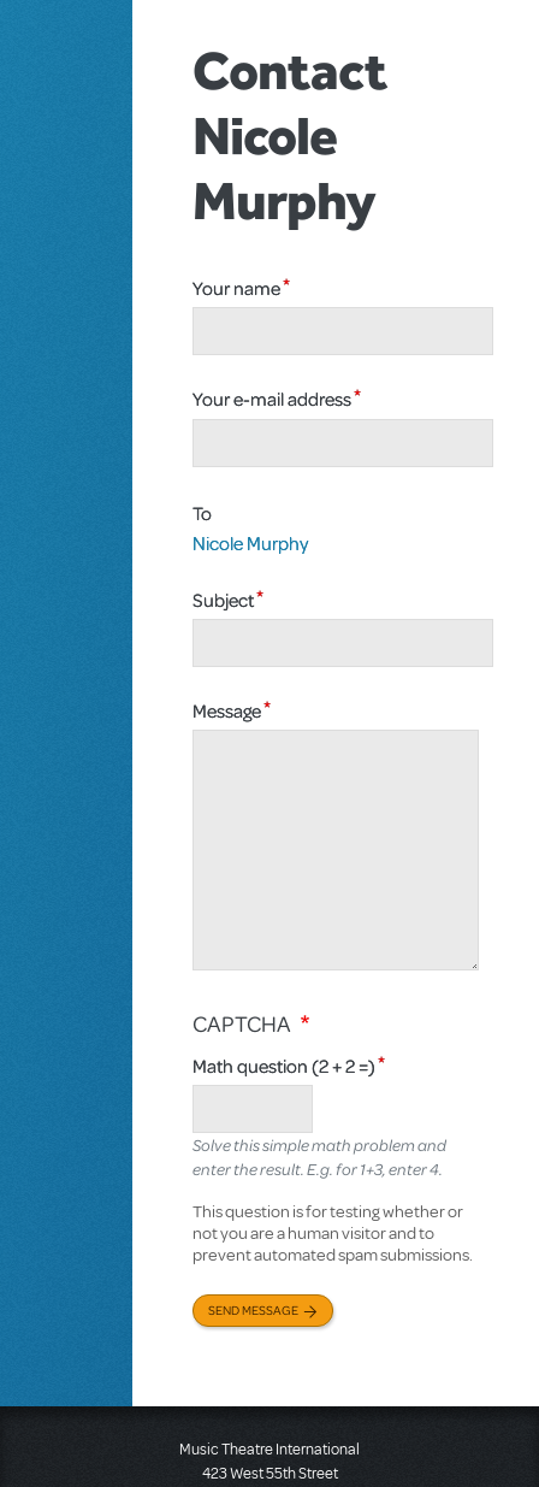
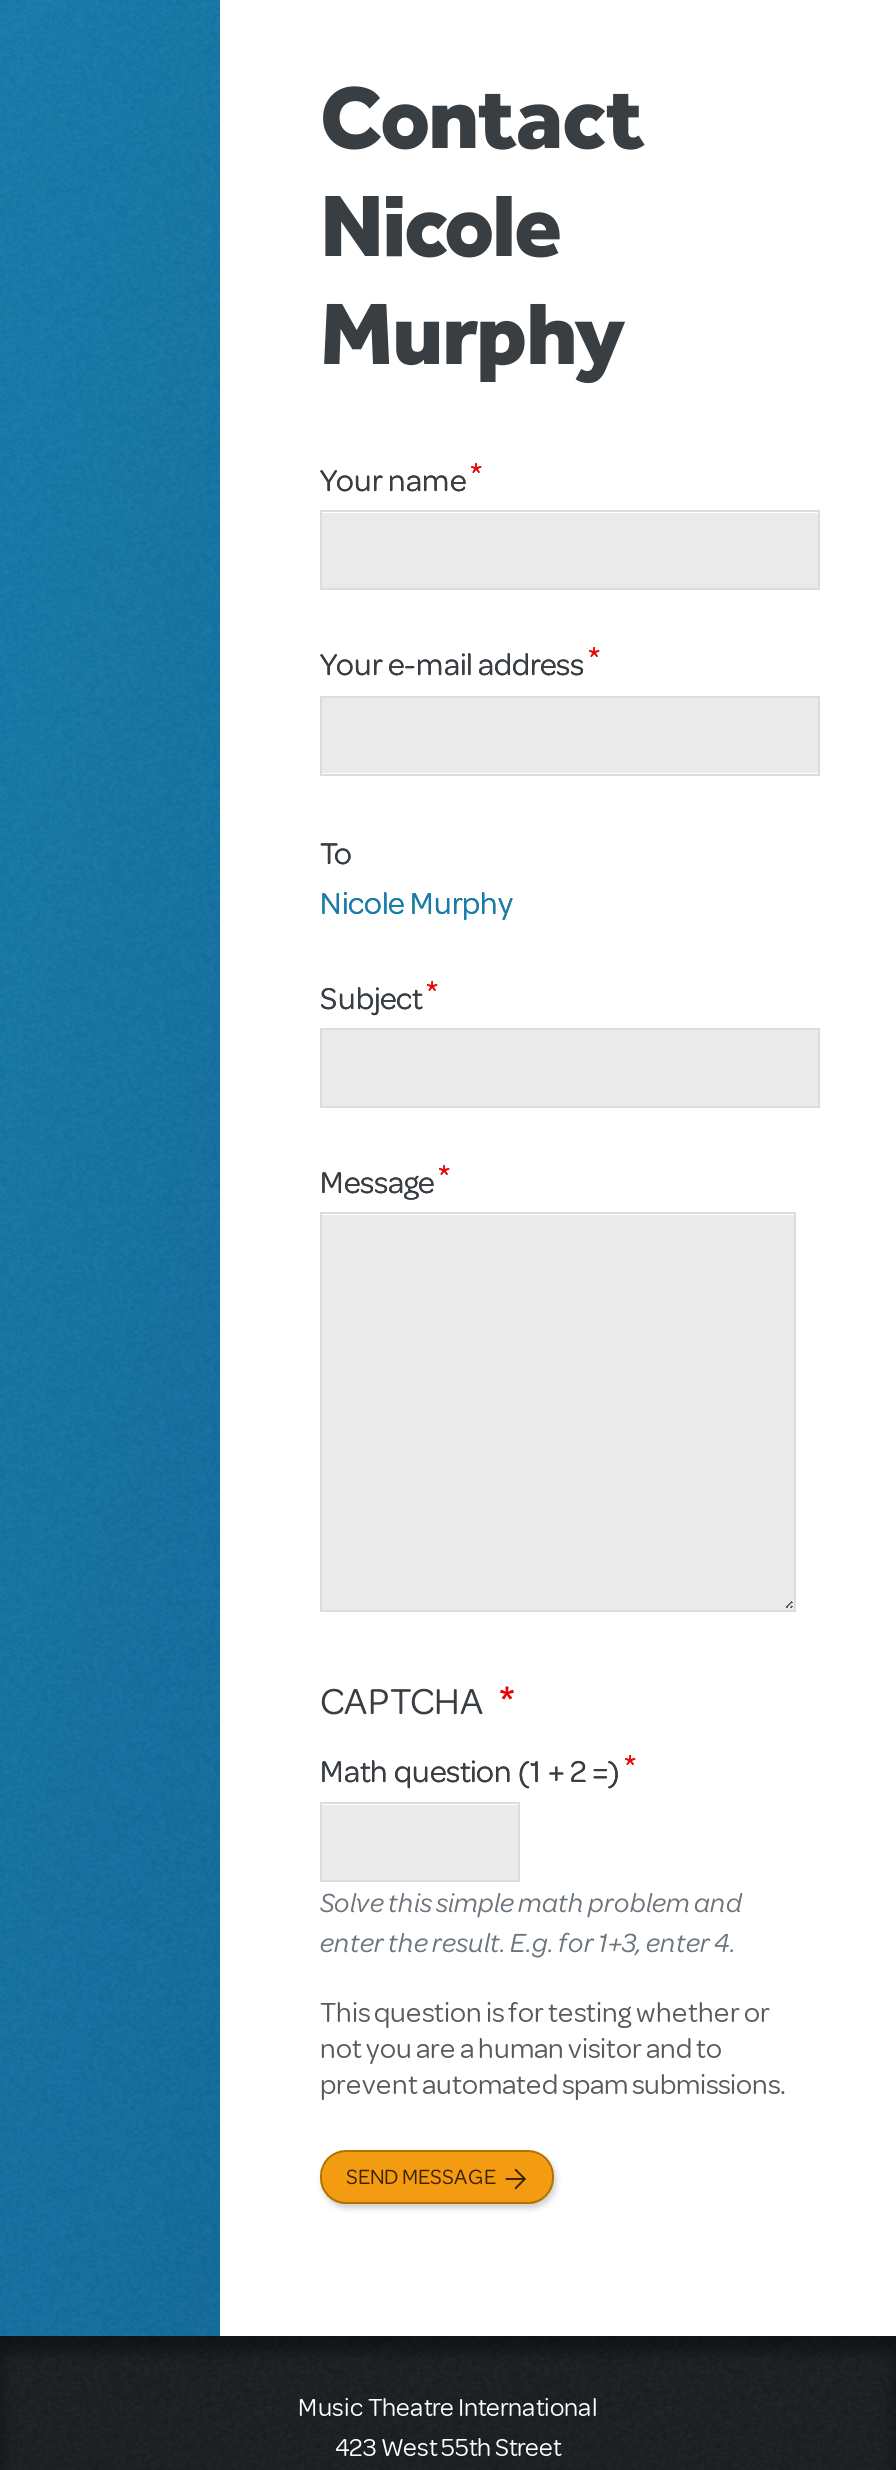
- Math question (2 + 2 =)
+ Math question (1 + 2 =)
